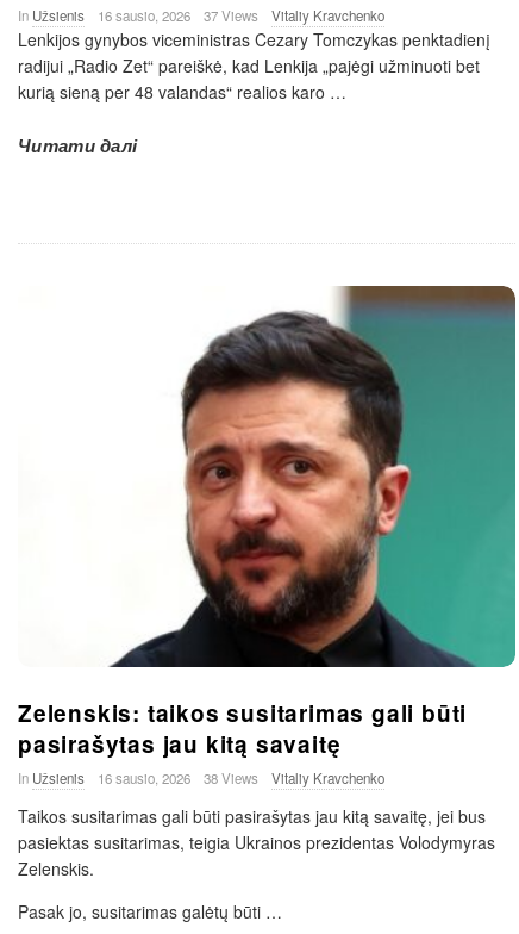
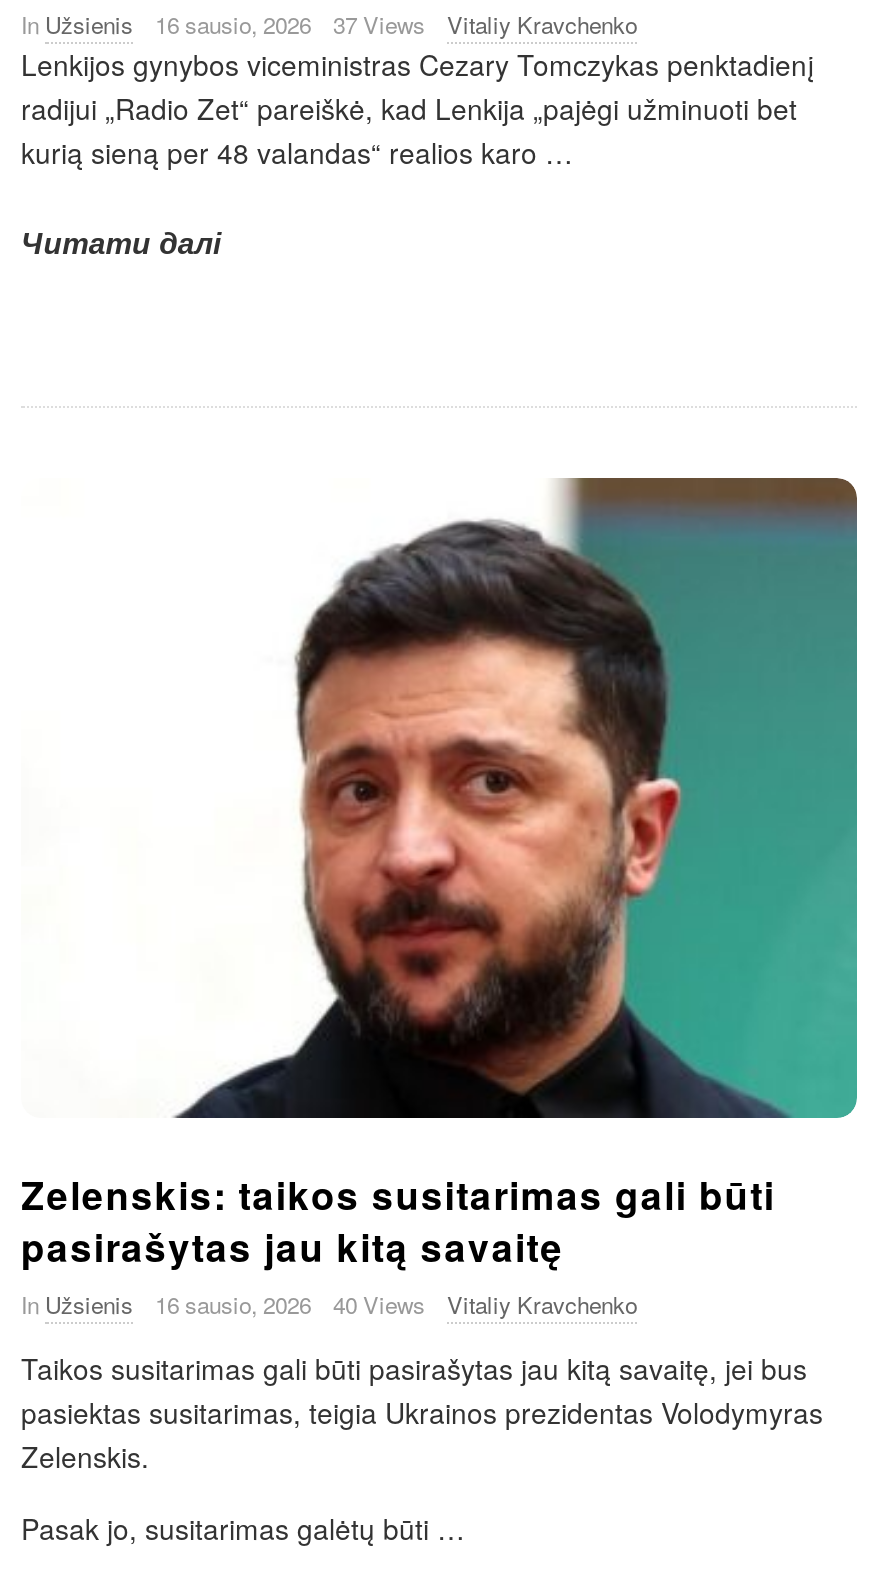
- In Užsienis 16 sausio, 2026 38 Views Vitaliy Kravchenko
+ In Užsienis 16 sausio, 2026 40 Views Vitaliy Kravchenko
